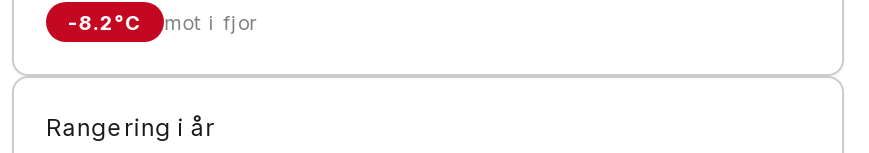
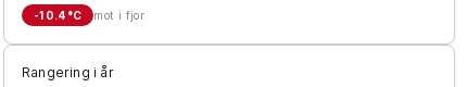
- -8.2°C mot i fjor
+ -10.4°C mot i fjor
